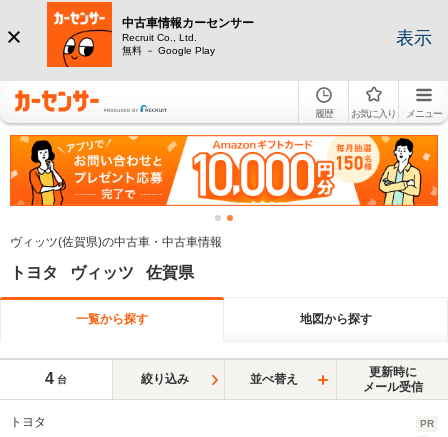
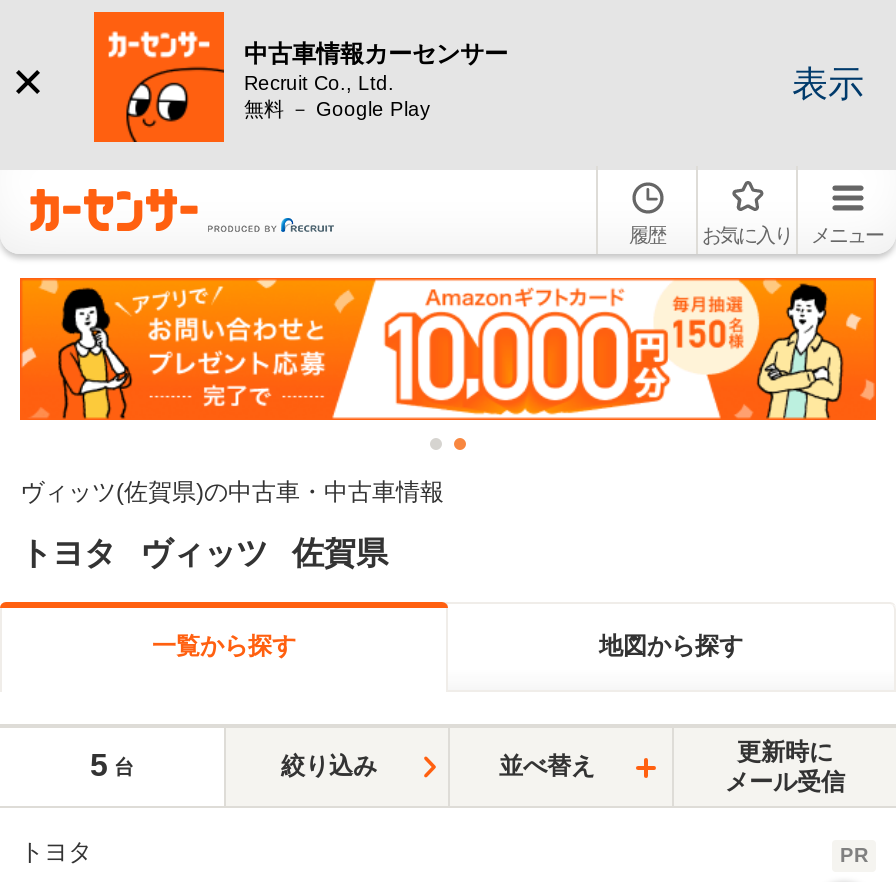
- 4 台
+ 5 台
